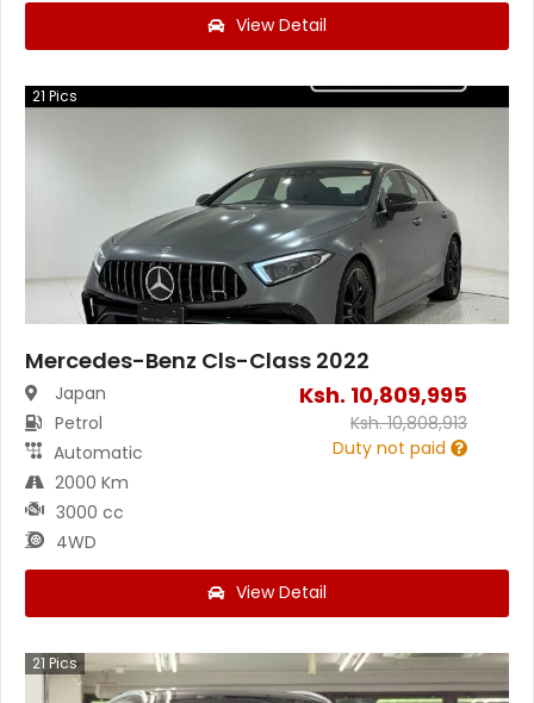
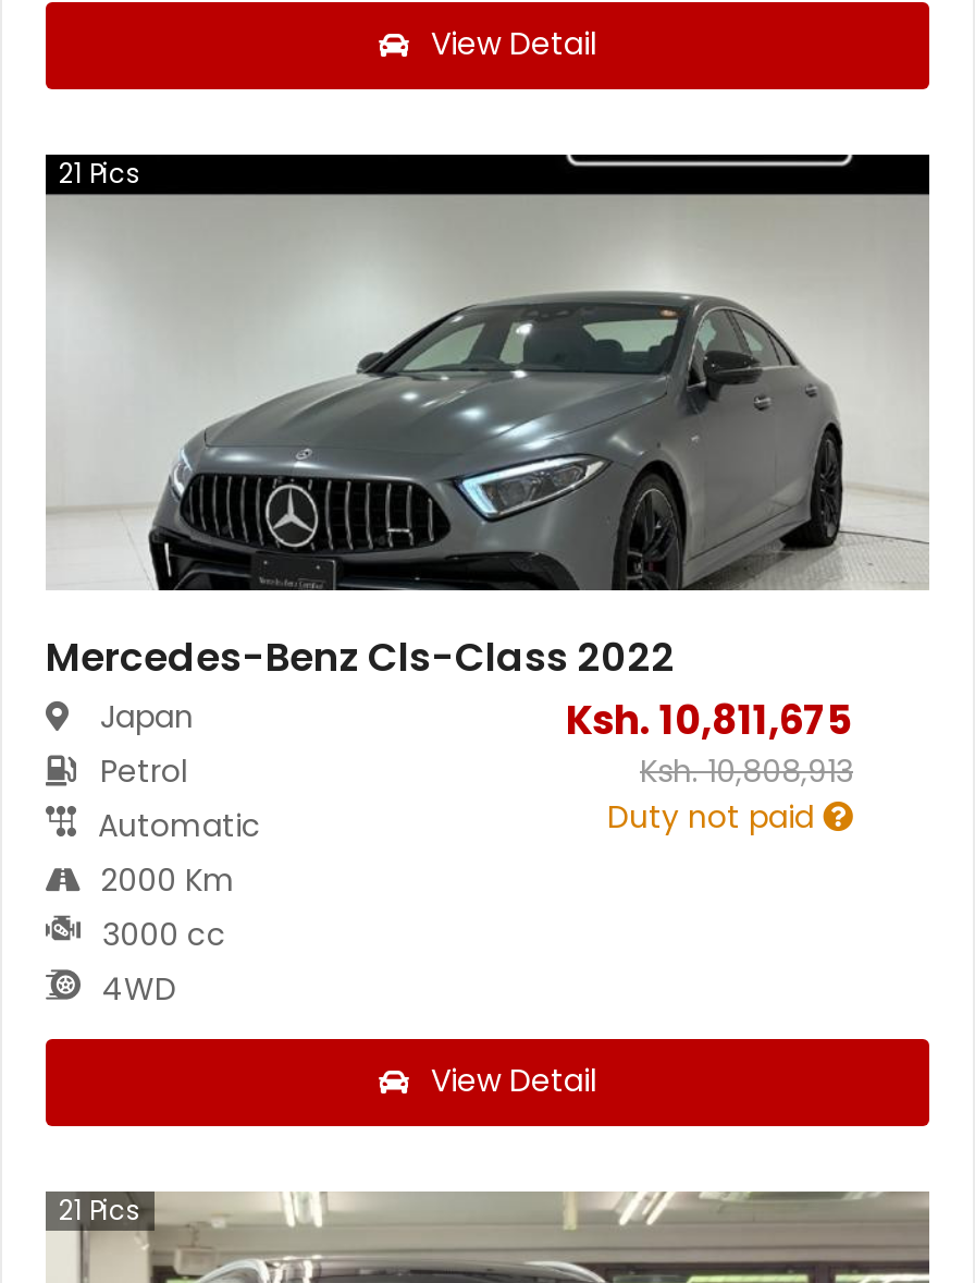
- Ksh. 10,809,995
+ Ksh. 10,811,675
